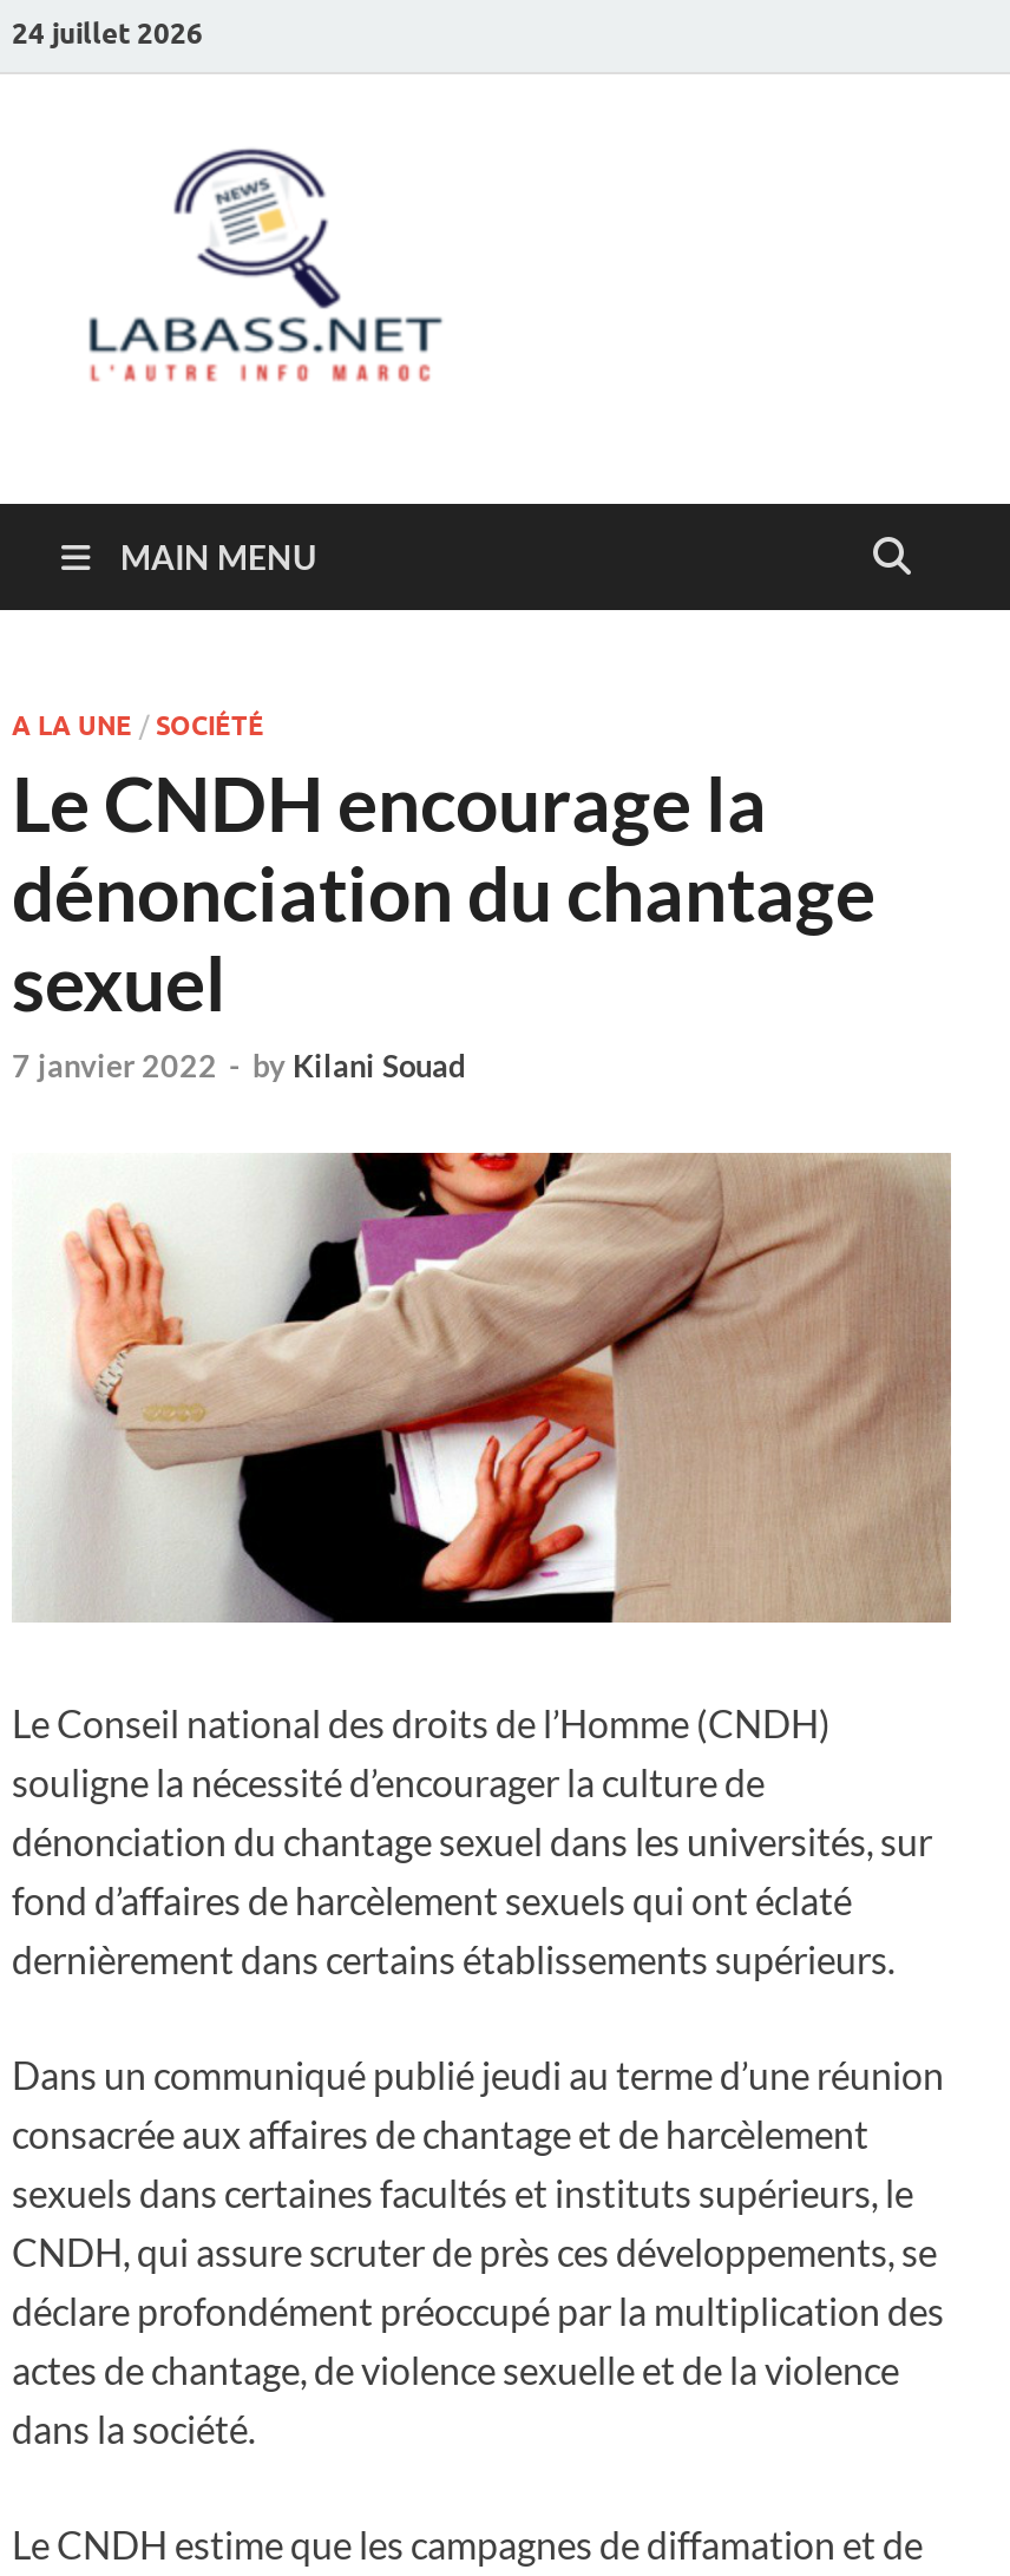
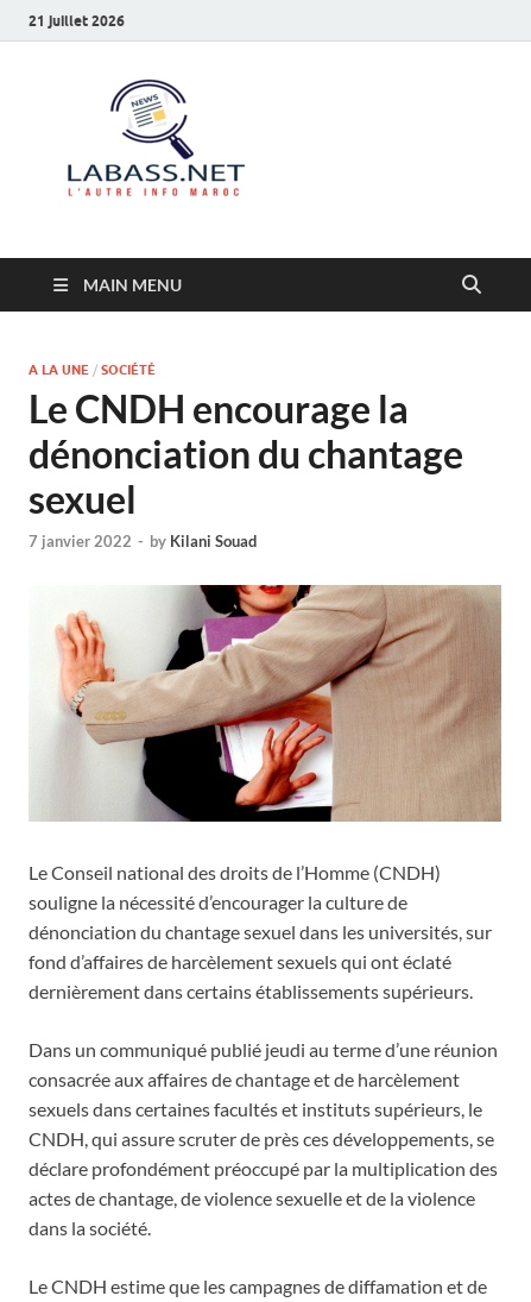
- 24 juillet 2026
+ 21 juillet 2026
